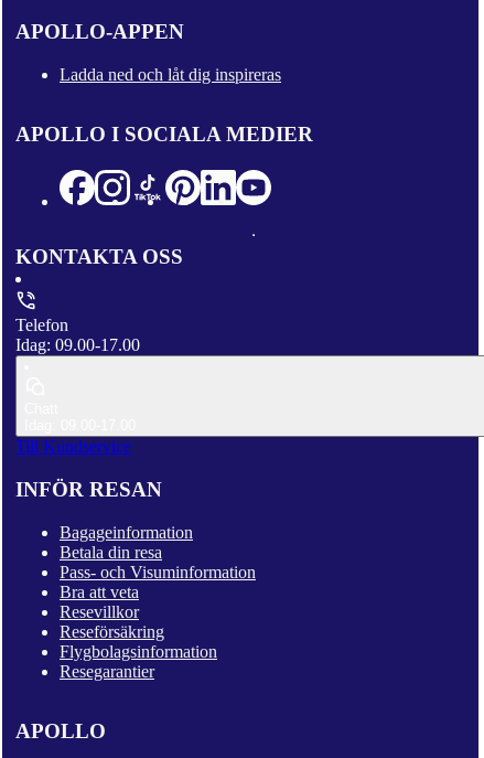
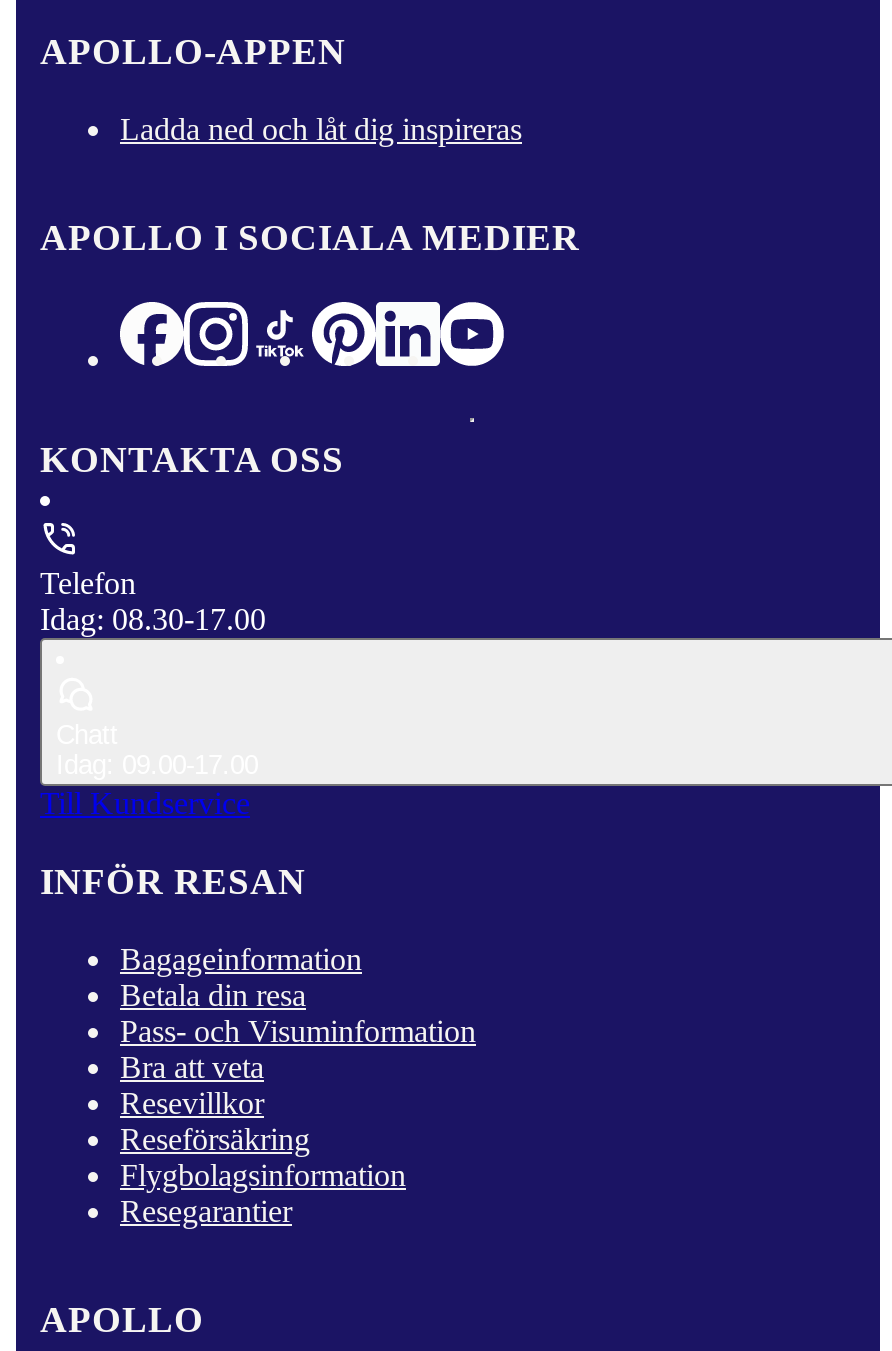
- Idag: 09.00-17.00
+ Idag: 08.30-17.00
